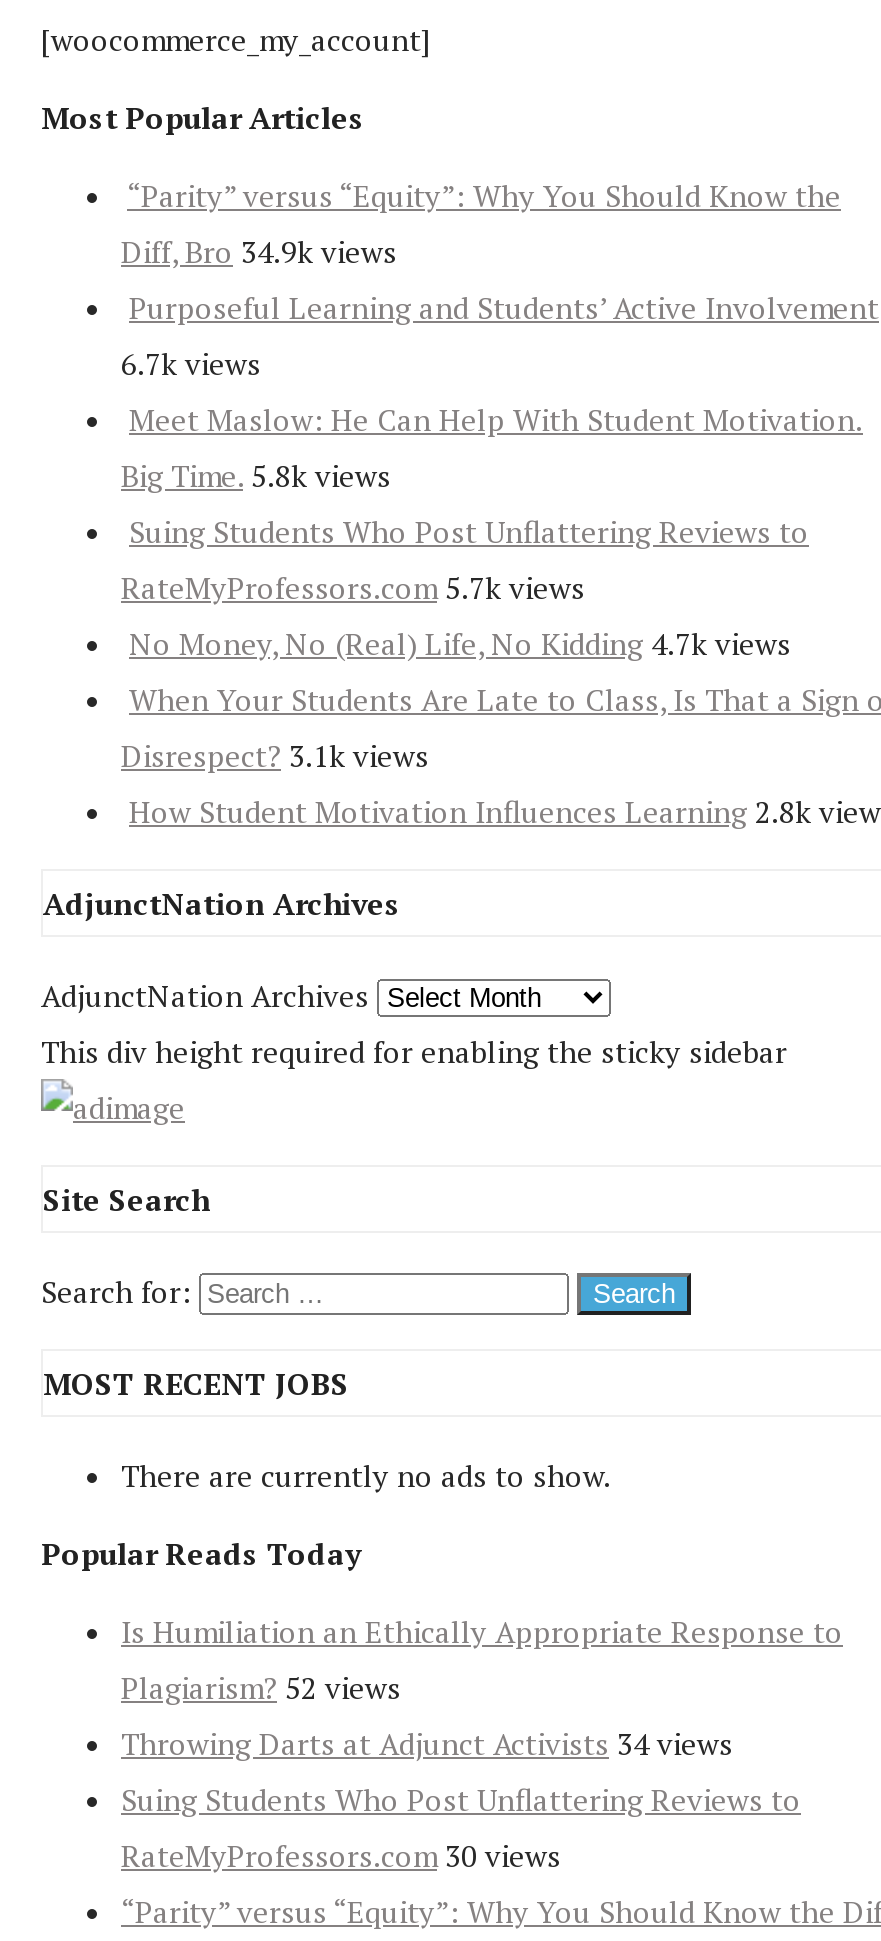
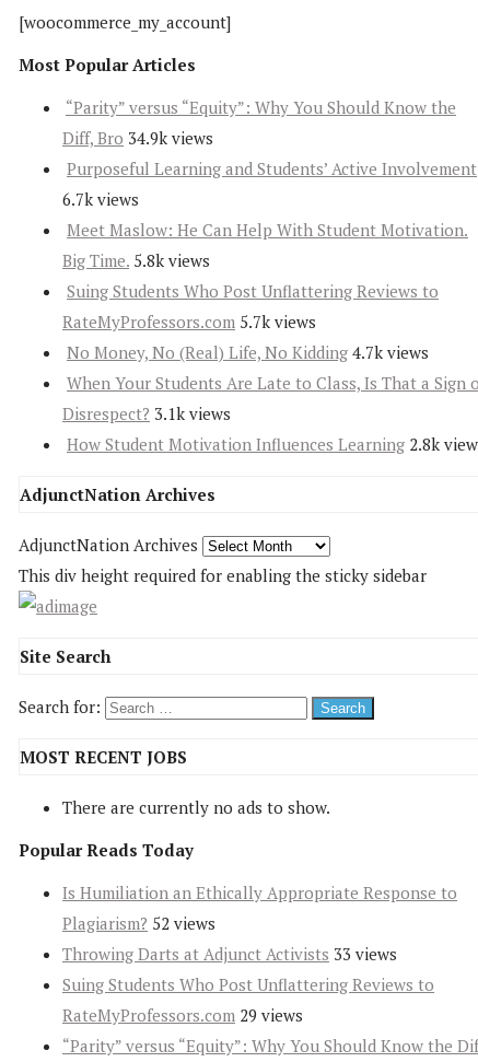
- Throwing Darts at Adjunct Activists 34 views
+ Throwing Darts at Adjunct Activists 33 views

- RateMyProfessors.com 30 views
+ RateMyProfessors.com 29 views
